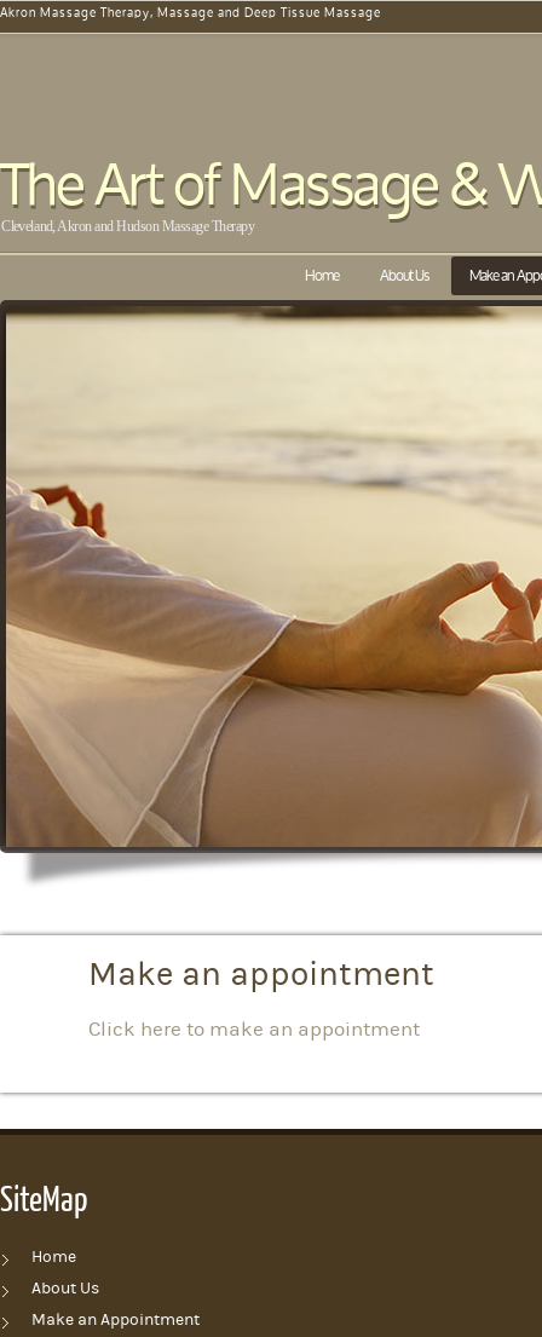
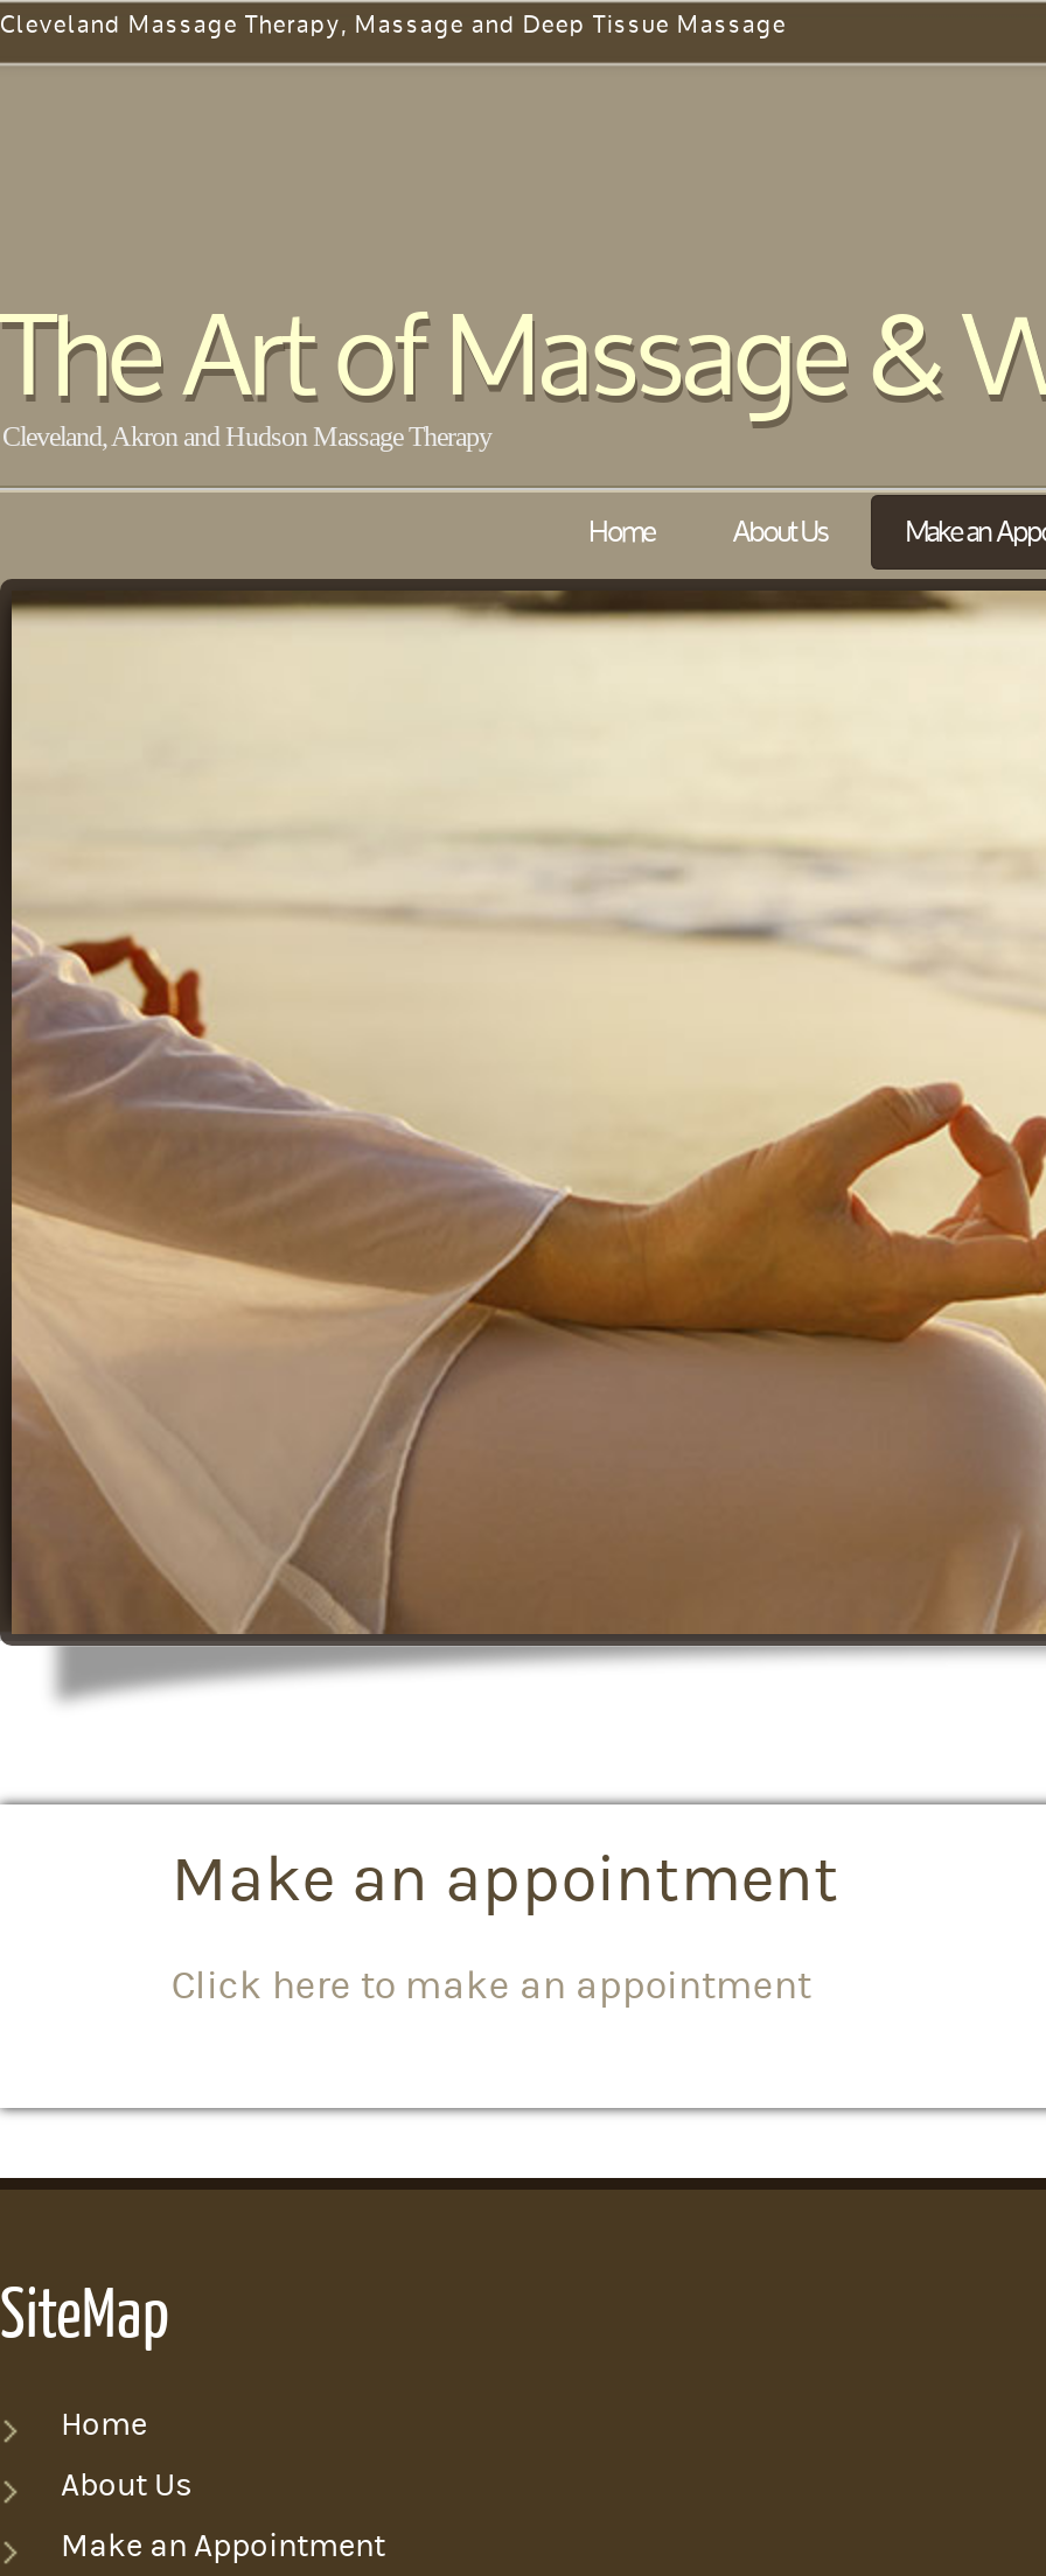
- Akron Massage Therapy, Massage and Deep Tissue Massage
+ Cleveland Massage Therapy, Massage and Deep Tissue Massage
